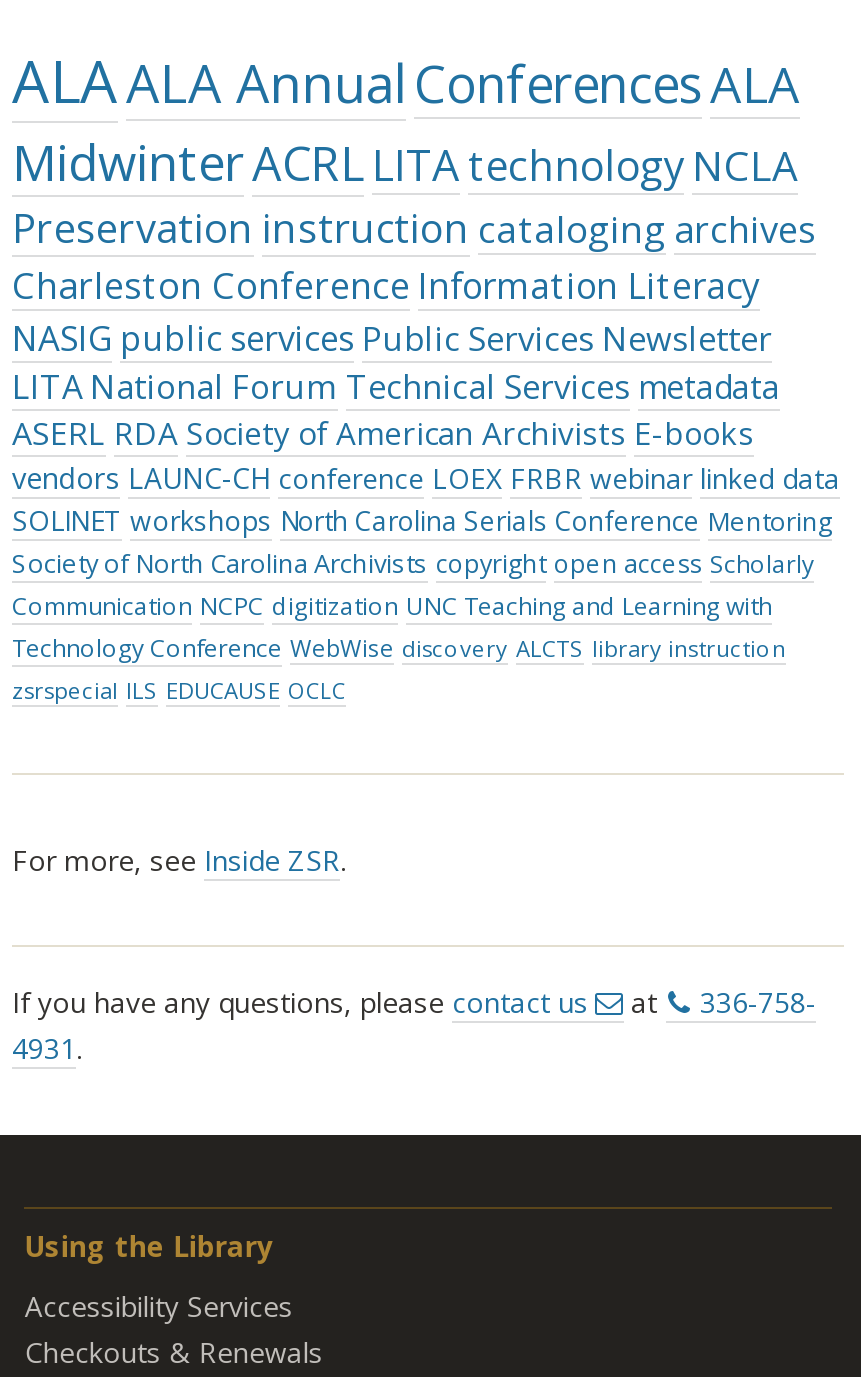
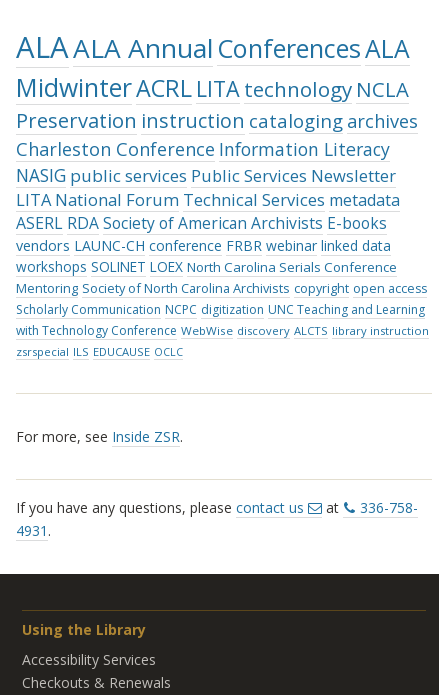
- vendors LAUNC-CH conference LOEX FRBR webinar linked data
- SOLINET workshops North Carolina Serials Conference Mentoring
- Society of North Carolina Archivists copyright open access Scholarly
- Communication NCPC digitization UNC Teaching and Learning with
- Technology Conference WebWise discovery ALCTS library instruction
+ vendors LAUNC-CH conference FRBR webinar linked data
+ workshops SOLINET LOEX North Carolina Serials Conference
+ Mentoring Society of North Carolina Archivists copyright open access
+ Scholarly Communication NCPC digitization UNC Teaching and Learning
+ with Technology Conference WebWise discovery ALCTS library instruction
